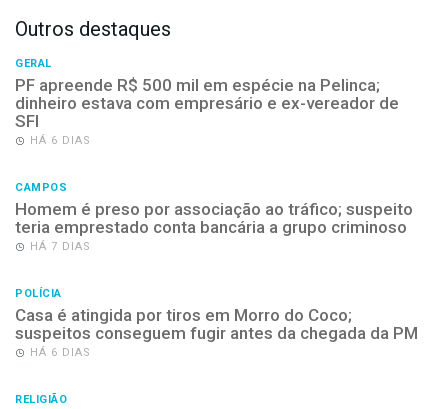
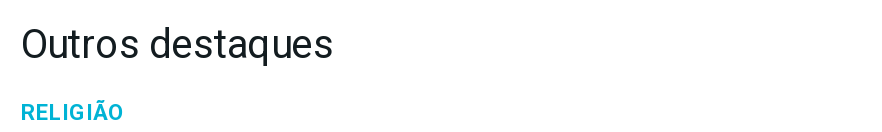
- GERAL
- PF apreende R$ 500 mil em espécie na Pelinca;
- dinheiro estava com empresário e ex-vereador de
- SFI
- HÁ 6 DIAS

- CAMPOS
- Homem é preso por associação ao tráfico; suspeito
- teria emprestado conta bancária a grupo criminoso
- HÁ 7 DIAS

- POLÍCIA
- Casa é atingida por tiros em Morro do Coco;
- suspeitos conseguem fugir antes da chegada da PM
- HÁ 6 DIAS
